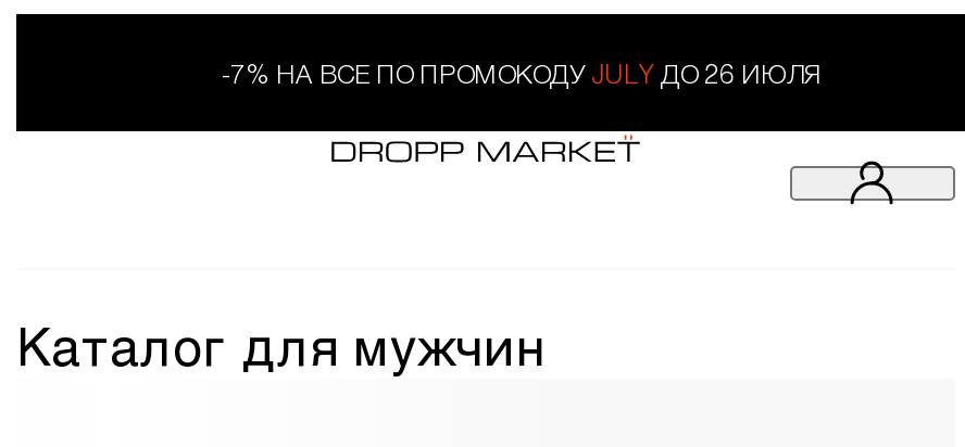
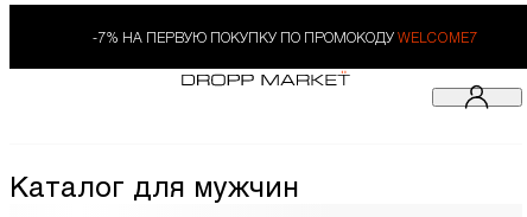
- -7% НА ВСЕ ПО ПРОМОКОДУ JULY ДО 26 ИЮЛЯ
+ -7% НА ПЕРВУЮ ПОКУПКУ ПО ПРОМОКОДУ WELCOME7
